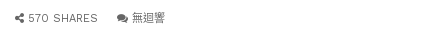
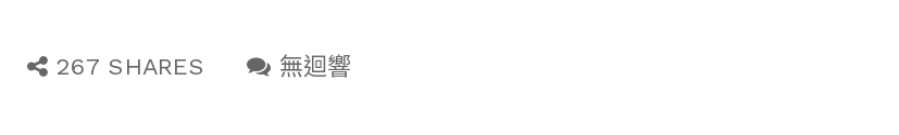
- 570 SHARES 無迴響
+ 267 SHARES 無迴響
